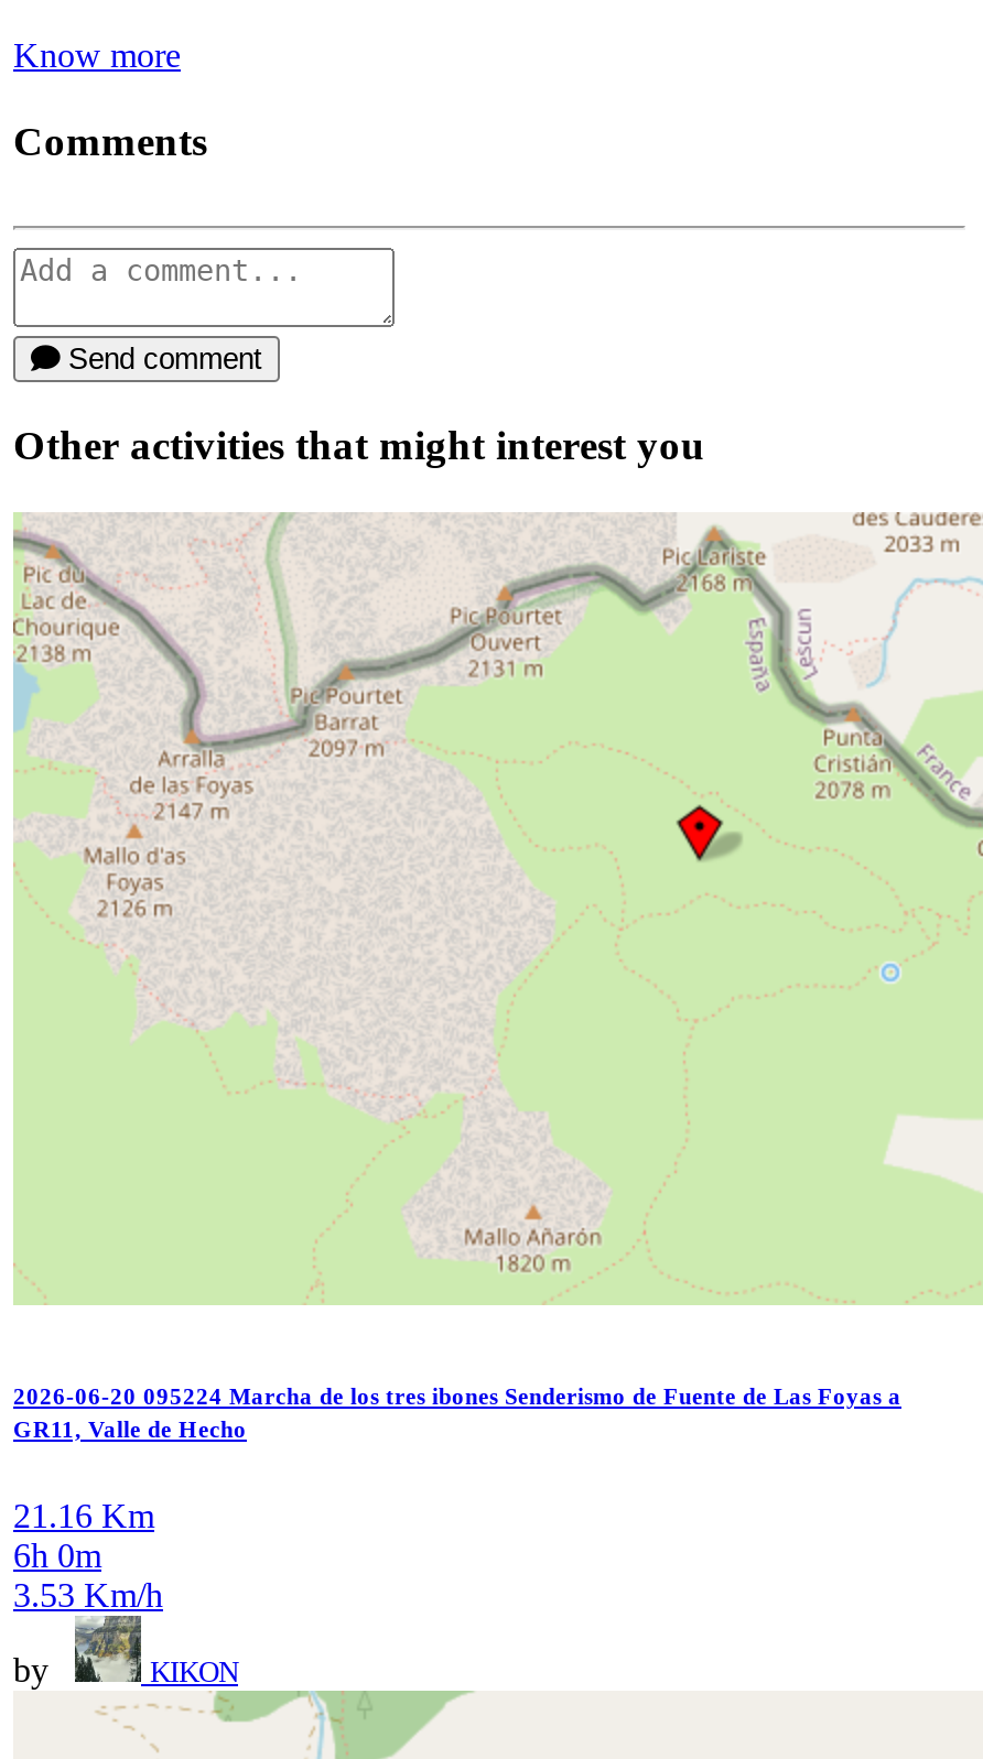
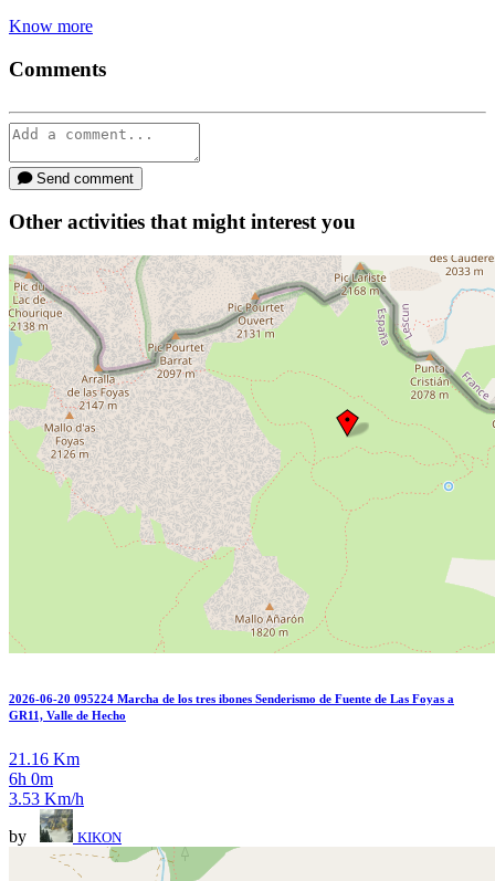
- [image]
+ [image]
